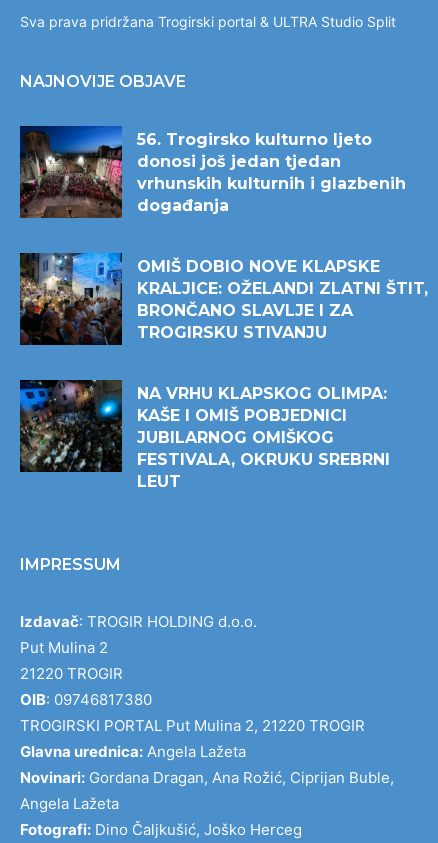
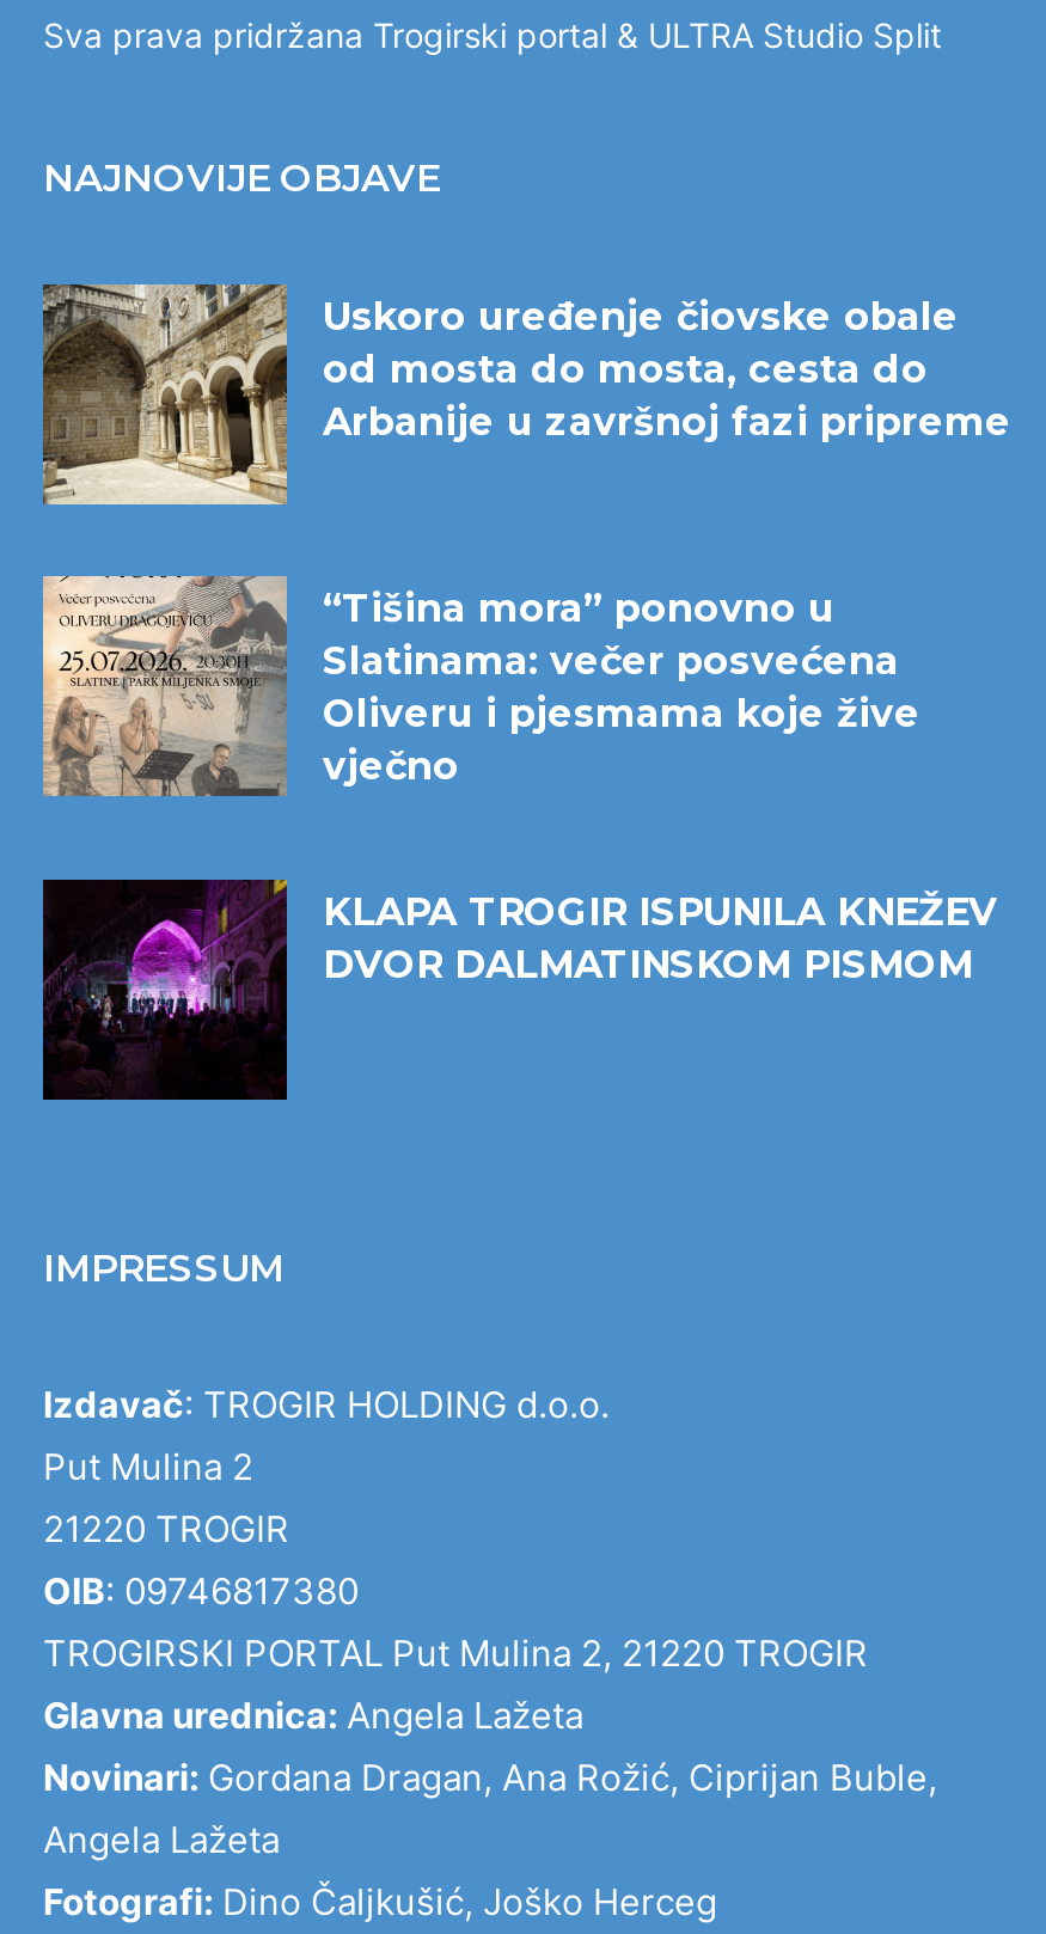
- [image]
- 56. Trogirsko kulturno ljeto
- donosi još jedan tjedan
- vrhunskih kulturnih i glazbenih
- događanja
+ [image]
+ Uskoro uređenje čiovske obale
+ od mosta do mosta, cesta do
+ Arbanije u završnoj fazi pripreme

- [image]
- OMIŠ DOBIO NOVE KLAPSKE
- KRALJICE: OŽELANDI ZLATNI ŠTIT,
- BRONČANO SLAVLJE I ZA
- TROGIRSKU STIVANJU
+ [image]
+ “Tišina mora” ponovno u
+ Slatinama: večer posvećena
+ Oliveru i pjesmama koje žive
+ vječno

- [image]
- NA VRHU KLAPSKOG OLIMPA:
- KAŠE I OMIŠ POBJEDNICI
- JUBILARNOG OMIŠKOG
- FESTIVALA, OKRUKU SREBRNI
- LEUT
+ [image]
+ KLAPA TROGIR ISPUNILA KNEŽEV
+ DVOR DALMATINSKOM PISMOM
